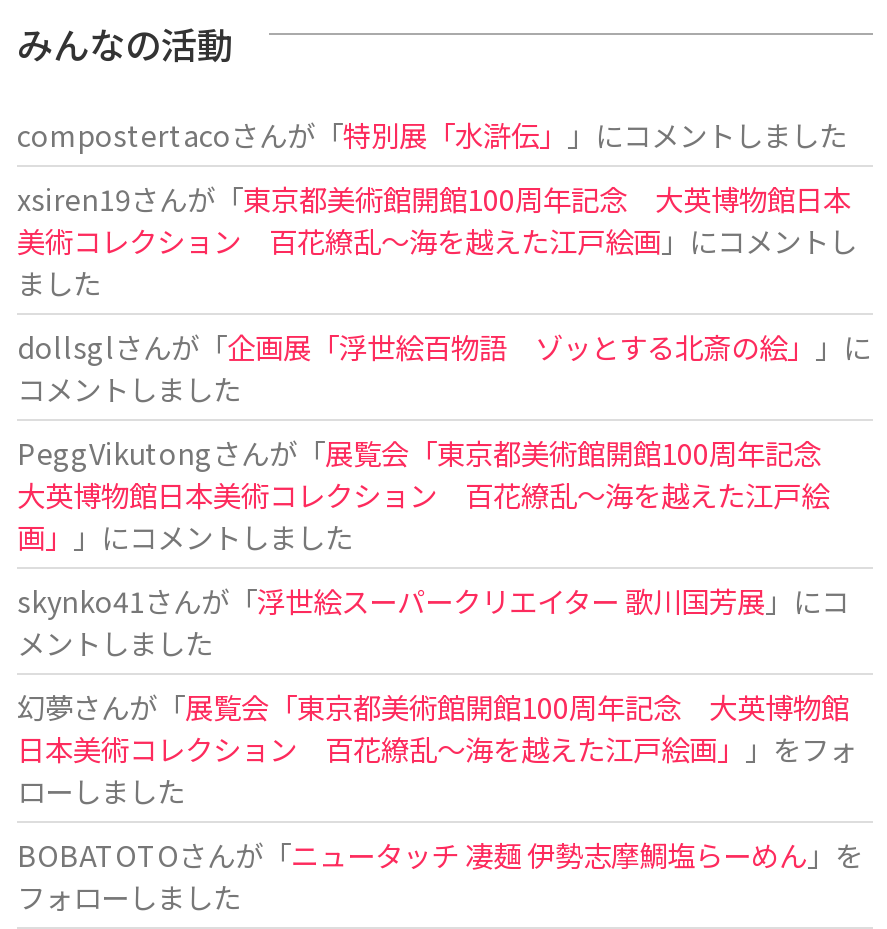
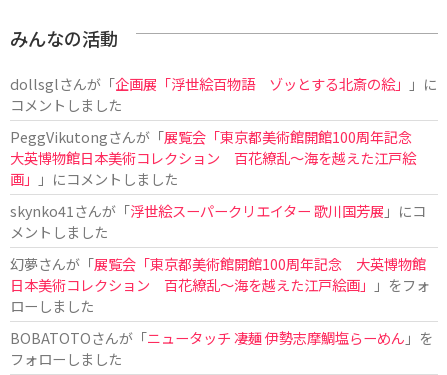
- compostertacoさんが「特別展「水滸伝」」にコメントしました
- xsiren19さんが「東京都美術館開館100周年記念 大英博物館日本
- 美術コレクション 百花繚乱～海を越えた江戸絵画」にコメントし
- ました
